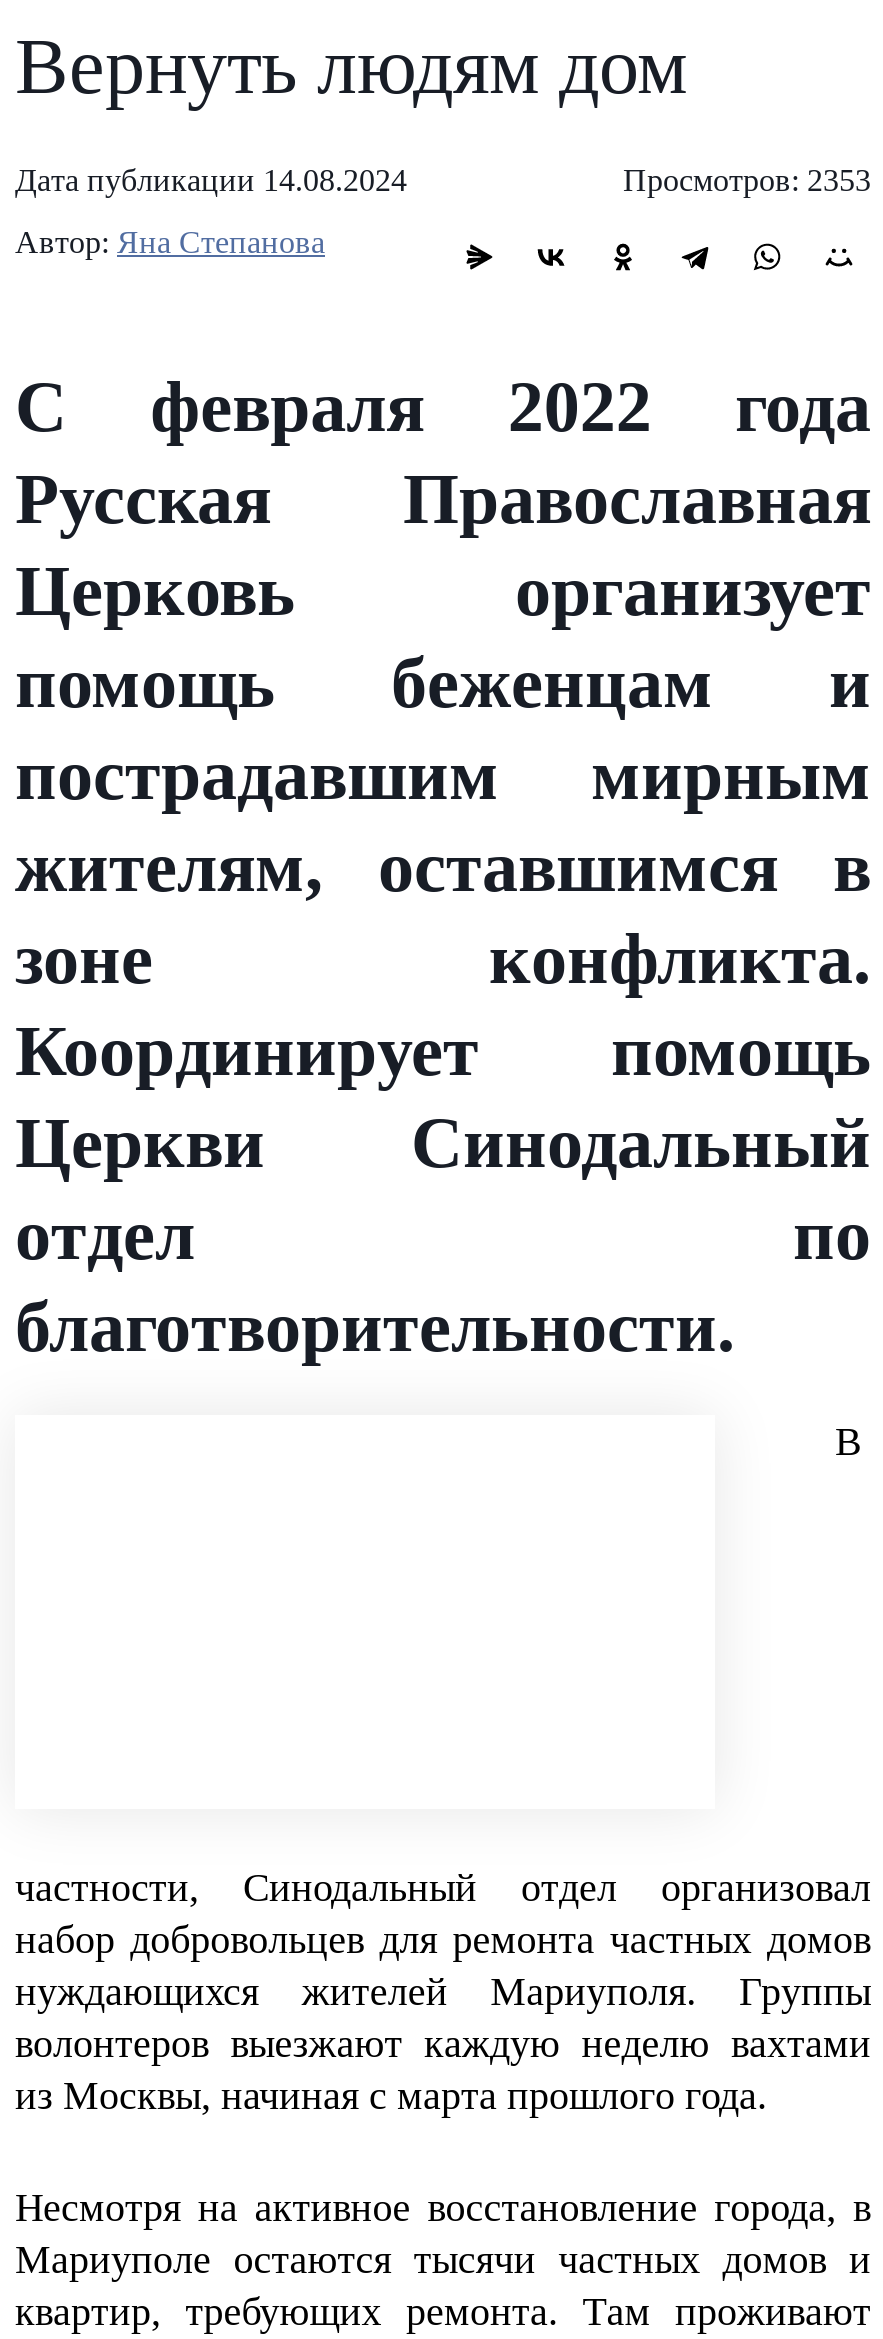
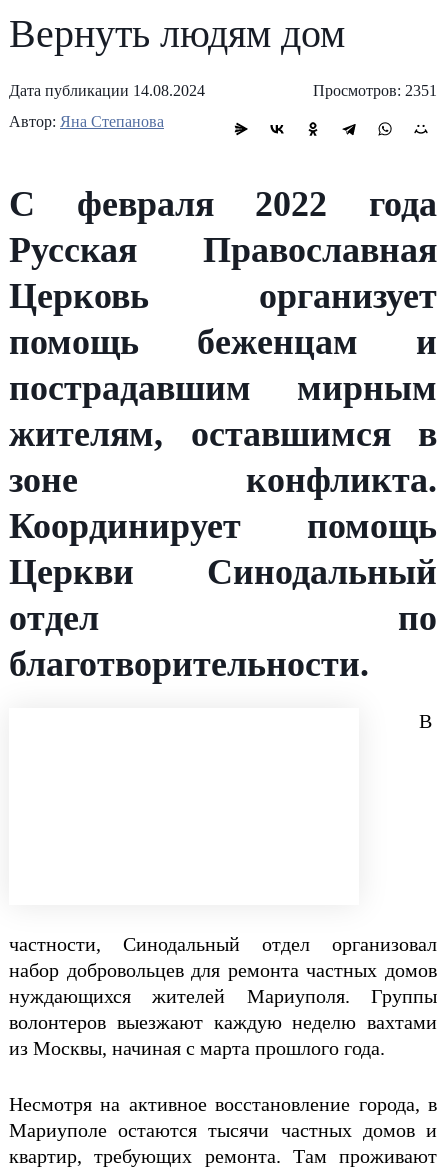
- Просмотров: 2353
+ Просмотров: 2351
